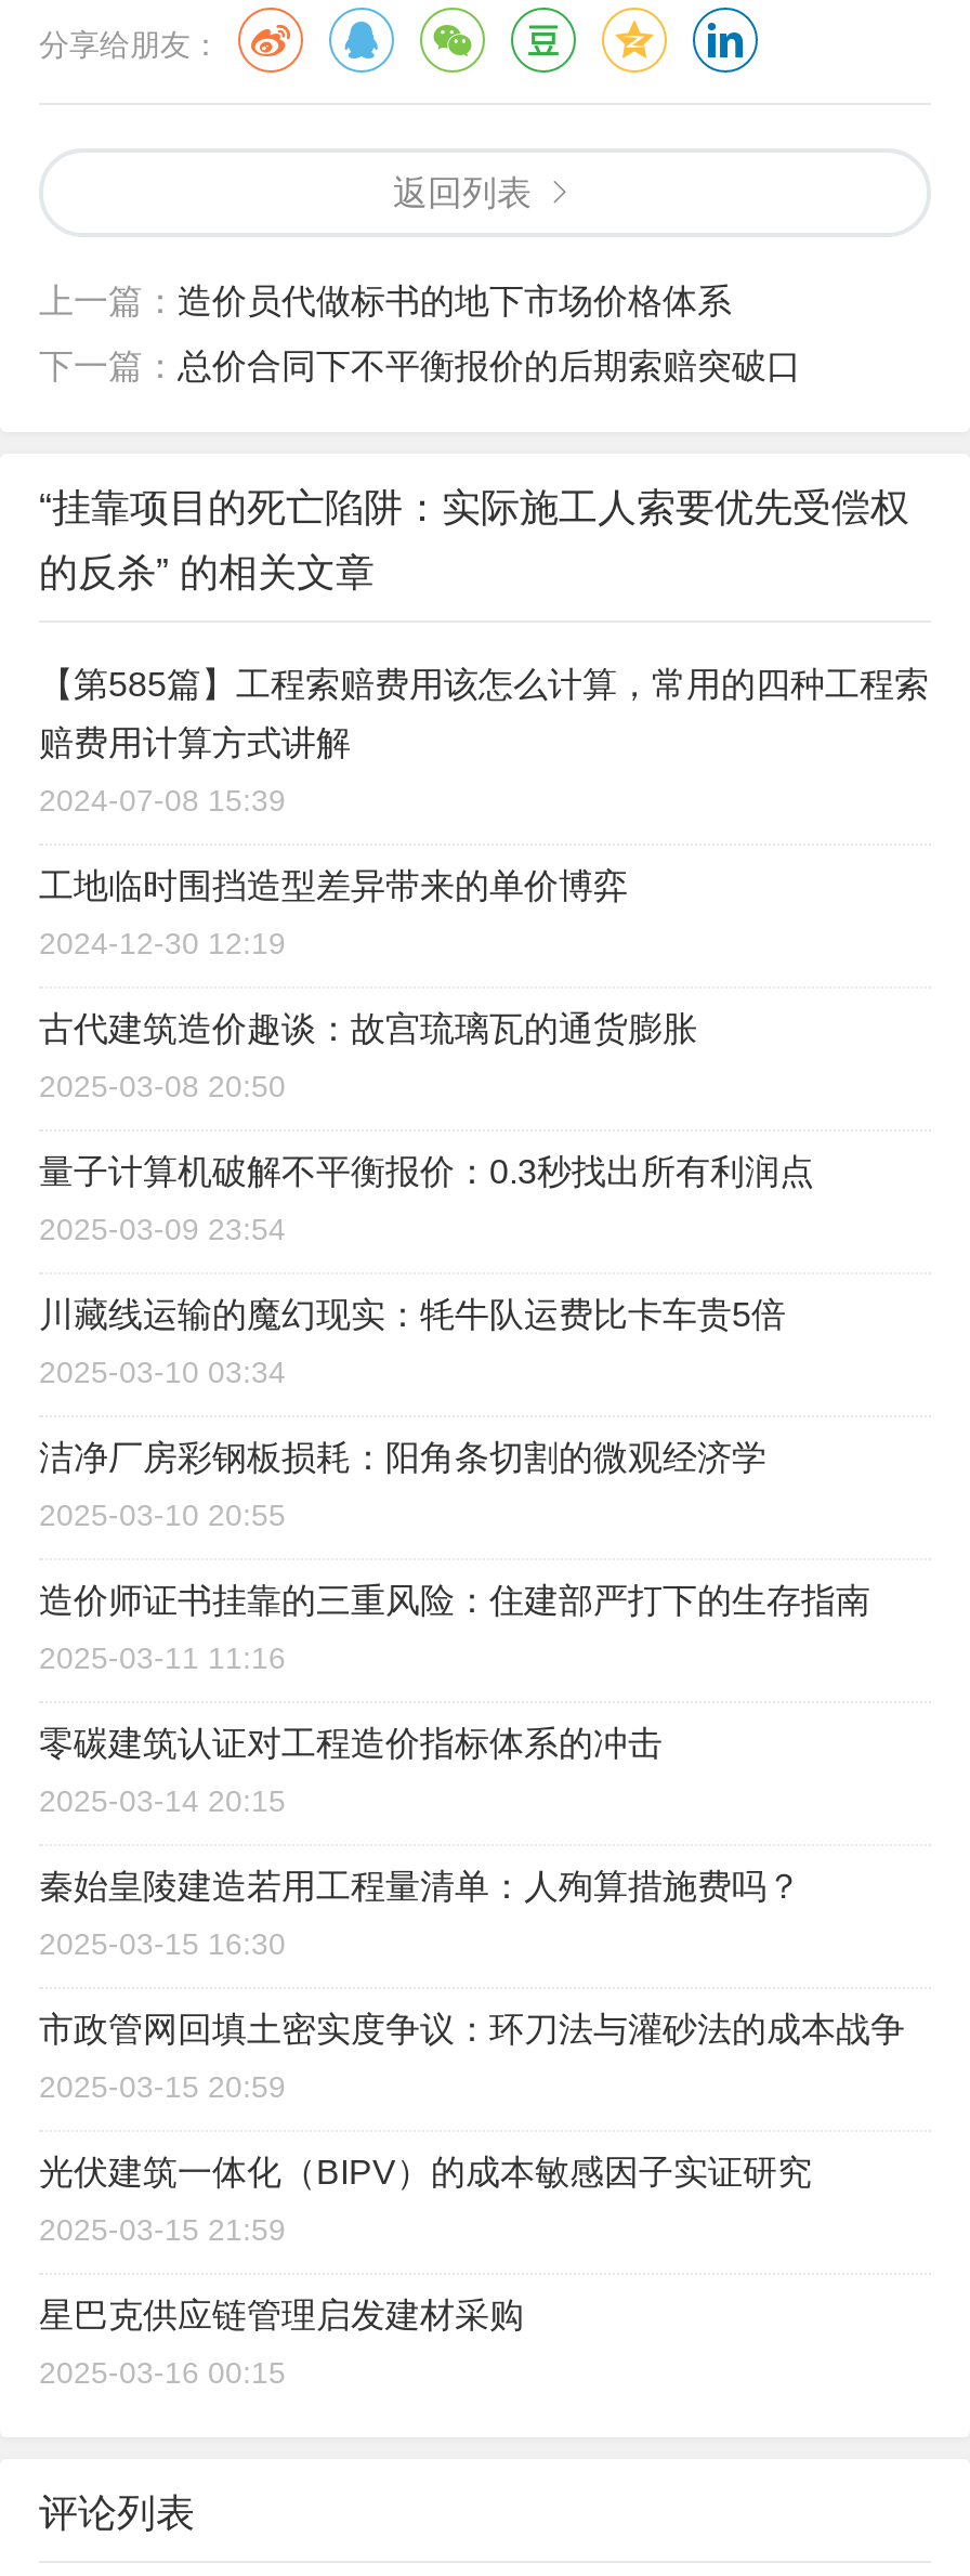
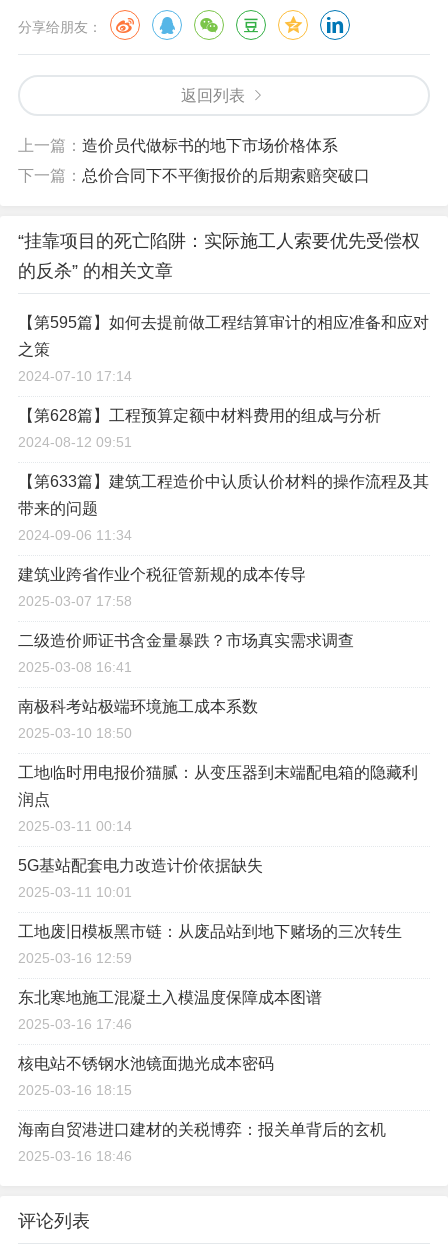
- 【第585篇】工程索赔费用该怎么计算，常用的四种工程索
- 赔费用计算方式讲解
- 2024-07-08 15:39
- 工地临时围挡造型差异带来的单价博弈
- 2024-12-30 12:19
- 古代建筑造价趣谈：故宫琉璃瓦的通货膨胀
- 2025-03-08 20:50
- 量子计算机破解不平衡报价：0.3秒找出所有利润点
- 2025-03-09 23:54
- 川藏线运输的魔幻现实：牦牛队运费比卡车贵5倍
- 2025-03-10 03:34
- 洁净厂房彩钢板损耗：阳角条切割的微观经济学
- 2025-03-10 20:55
- 造价师证书挂靠的三重风险：住建部严打下的生存指南
- 2025-03-11 11:16
- 零碳建筑认证对工程造价指标体系的冲击
- 2025-03-14 20:15
- 秦始皇陵建造若用工程量清单：人殉算措施费吗？
- 2025-03-15 16:30
- 市政管网回填土密实度争议：环刀法与灌砂法的成本战争
- 2025-03-15 20:59
- 光伏建筑一体化（BIPV）的成本敏感因子实证研究
- 2025-03-15 21:59
- 星巴克供应链管理启发建材采购
- 2025-03-16 00:15
+ 【第595篇】如何去提前做工程结算审计的相应准备和应对
+ 之策
+ 2024-07-10 17:14
+ 【第628篇】工程预算定额中材料费用的组成与分析
+ 2024-08-12 09:51
+ 【第633篇】建筑工程造价中认质认价材料的操作流程及其
+ 带来的问题
+ 2024-09-06 11:34
+ 建筑业跨省作业个税征管新规的成本传导
+ 2025-03-07 17:58
+ 二级造价师证书含金量暴跌？市场真实需求调查
+ 2025-03-08 16:41
+ 南极科考站极端环境施工成本系数
+ 2025-03-10 18:50
+ 工地临时用电报价猫腻：从变压器到末端配电箱的隐藏利
+ 润点
+ 2025-03-11 00:14
+ 5G基站配套电力改造计价依据缺失
+ 2025-03-11 10:01
+ 工地废旧模板黑市链：从废品站到地下赌场的三次转生
+ 2025-03-16 12:59
+ 东北寒地施工混凝土入模温度保障成本图谱
+ 2025-03-16 17:46
+ 核电站不锈钢水池镜面抛光成本密码
+ 2025-03-16 18:15
+ 海南自贸港进口建材的关税博弈：报关单背后的玄机
+ 2025-03-16 18:46
